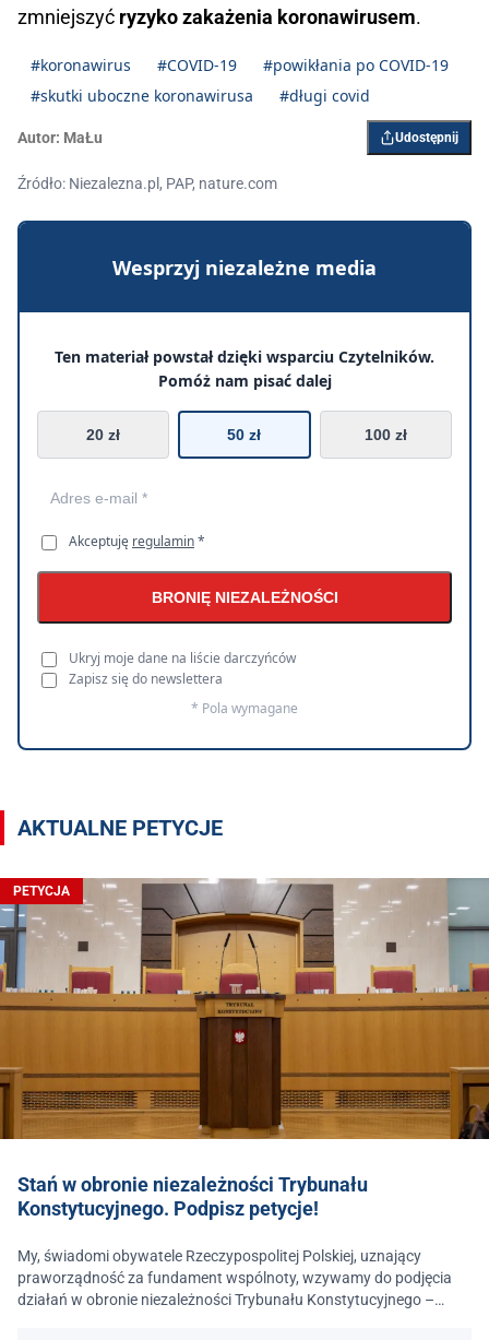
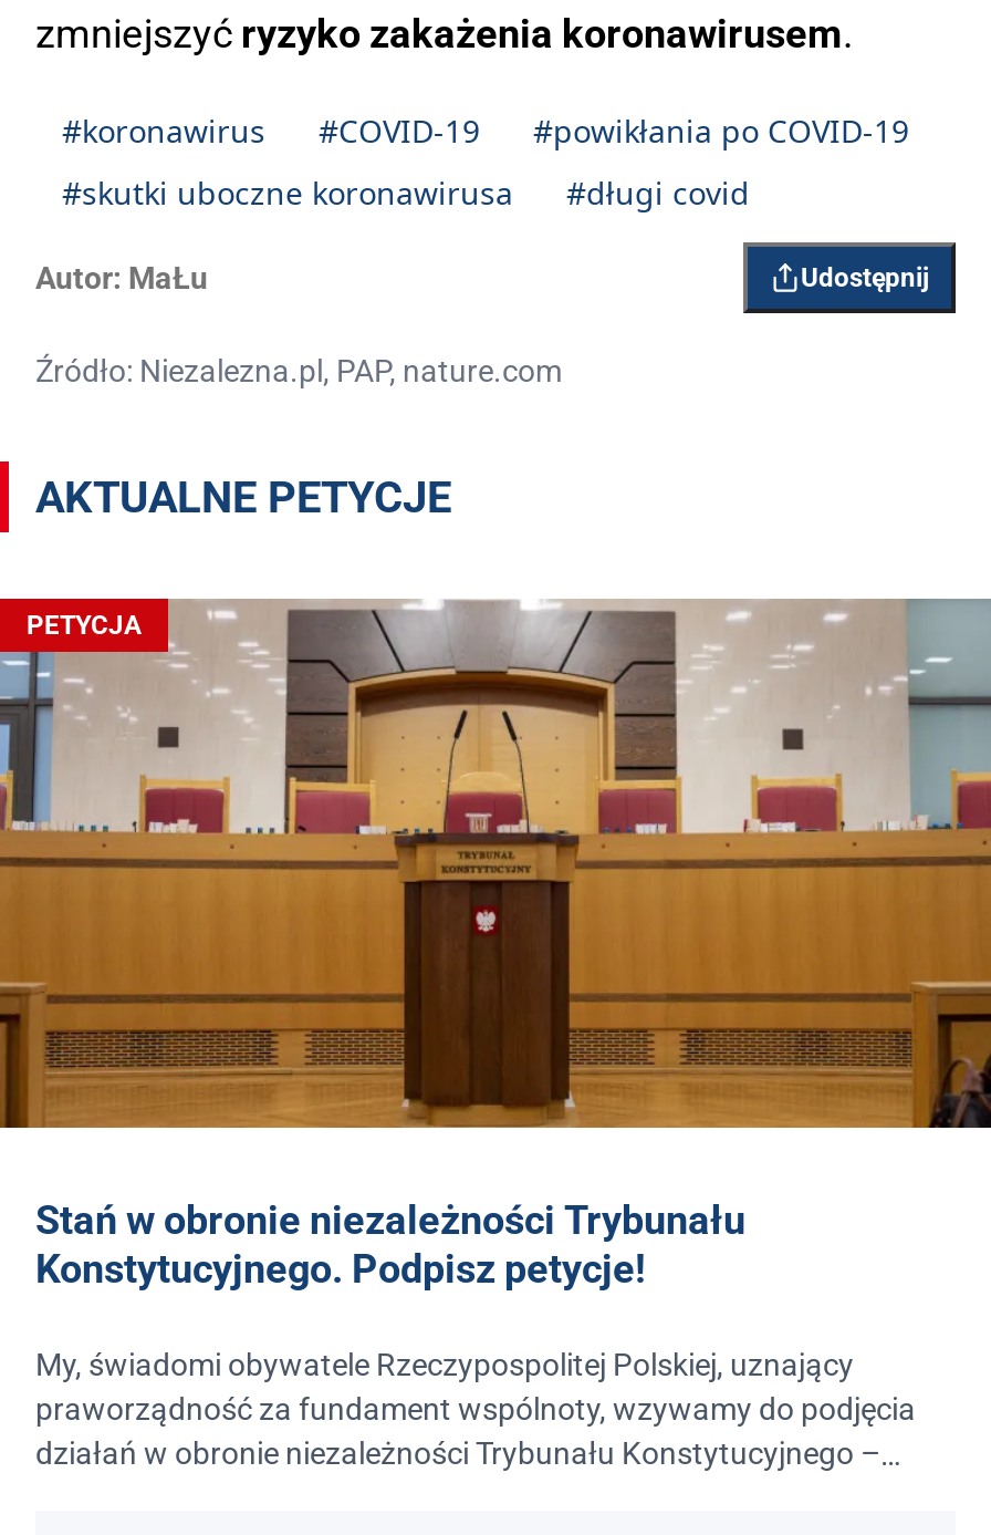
- [image]
- Wesprzyj niezależne media
- Ten materiał powstał dzięki wsparciu Czytelników.
- Pomóż nam pisać dalej
- 20 zł
- 50 zł
- 100 zł

- Akceptuję regulamin *
- BRONIĘ NIEZALEŻNOŚCI
- Ukryj moje dane na liście darczyńców
- Zapisz się do newslettera
- * Pola wymagane
